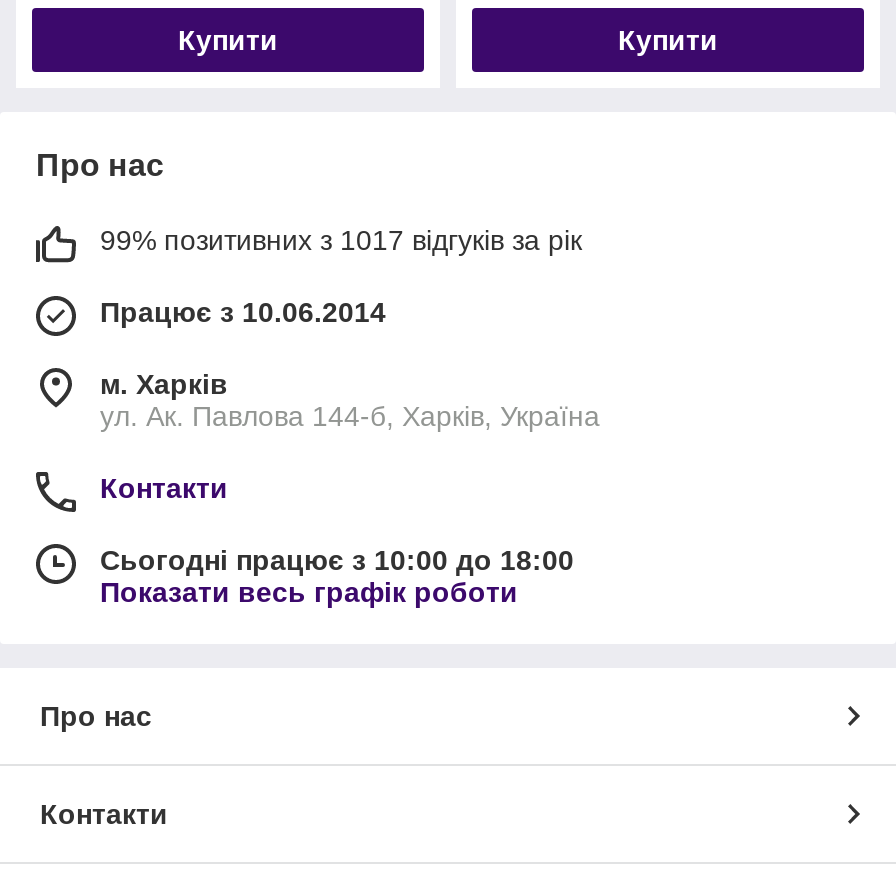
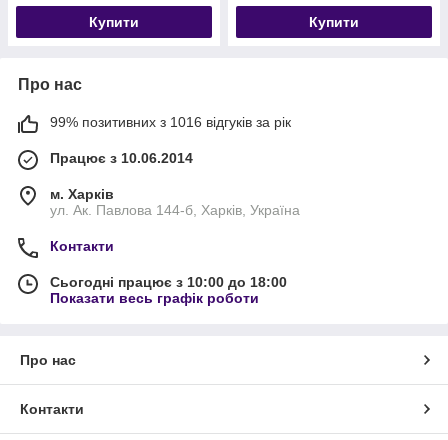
- 99% позитивних з 1017 відгуків за рік
+ 99% позитивних з 1016 відгуків за рік
